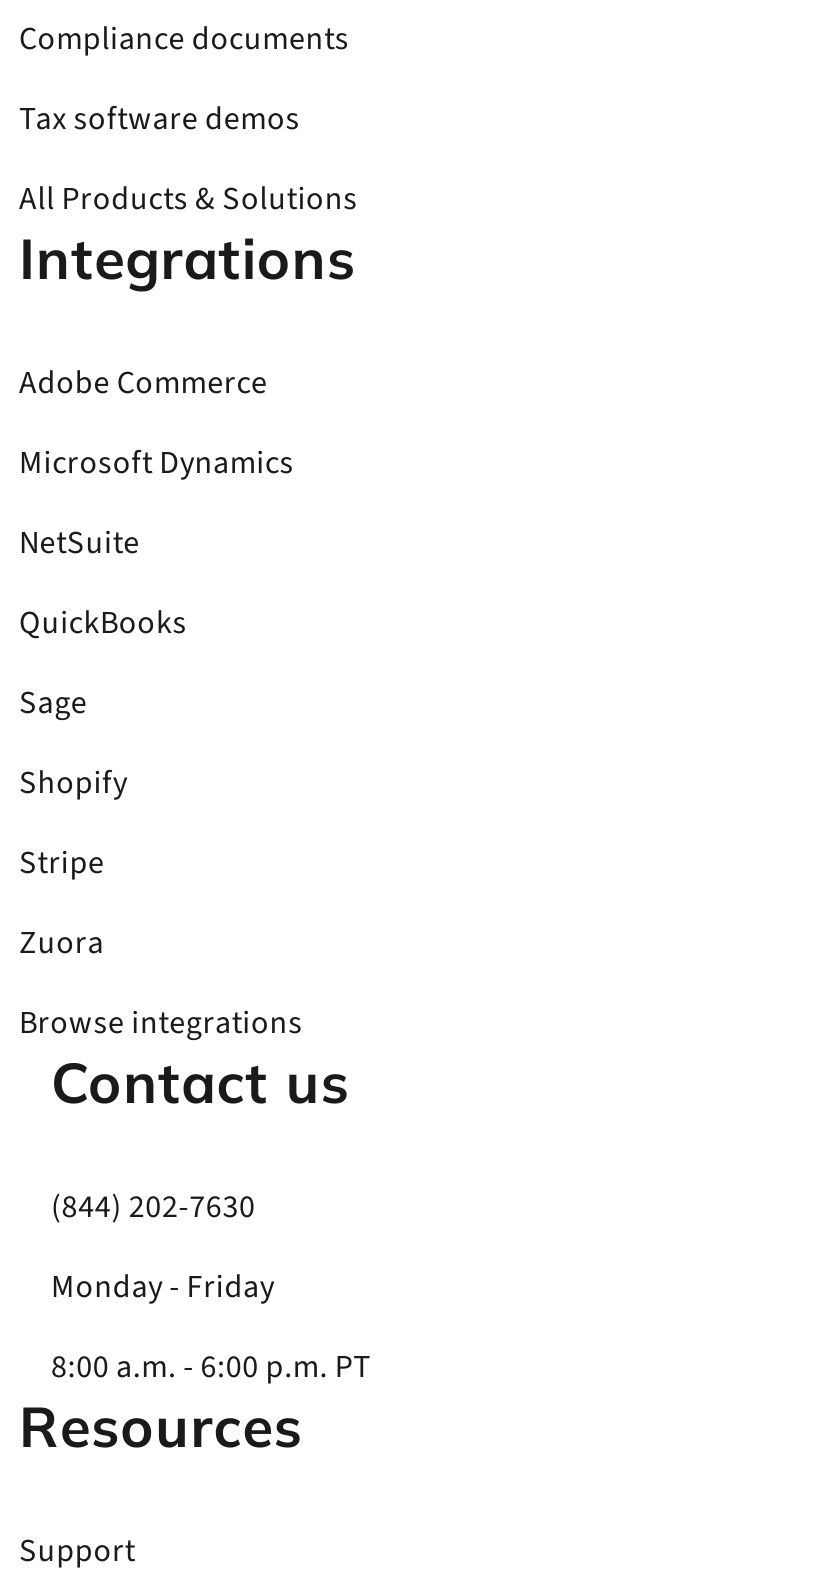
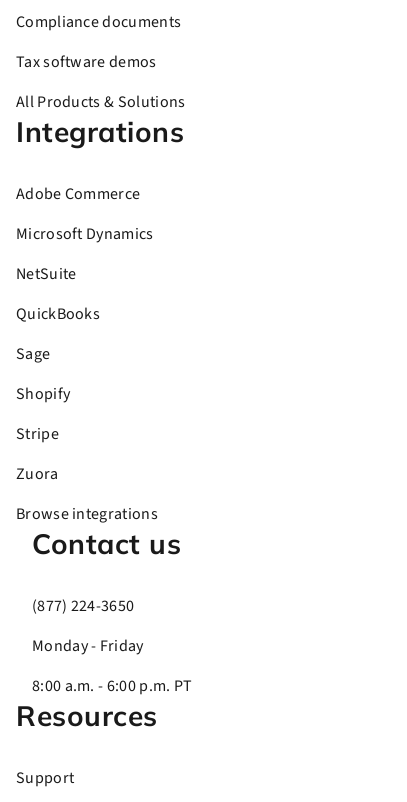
- (844) 202-7630
+ (877) 224-3650
